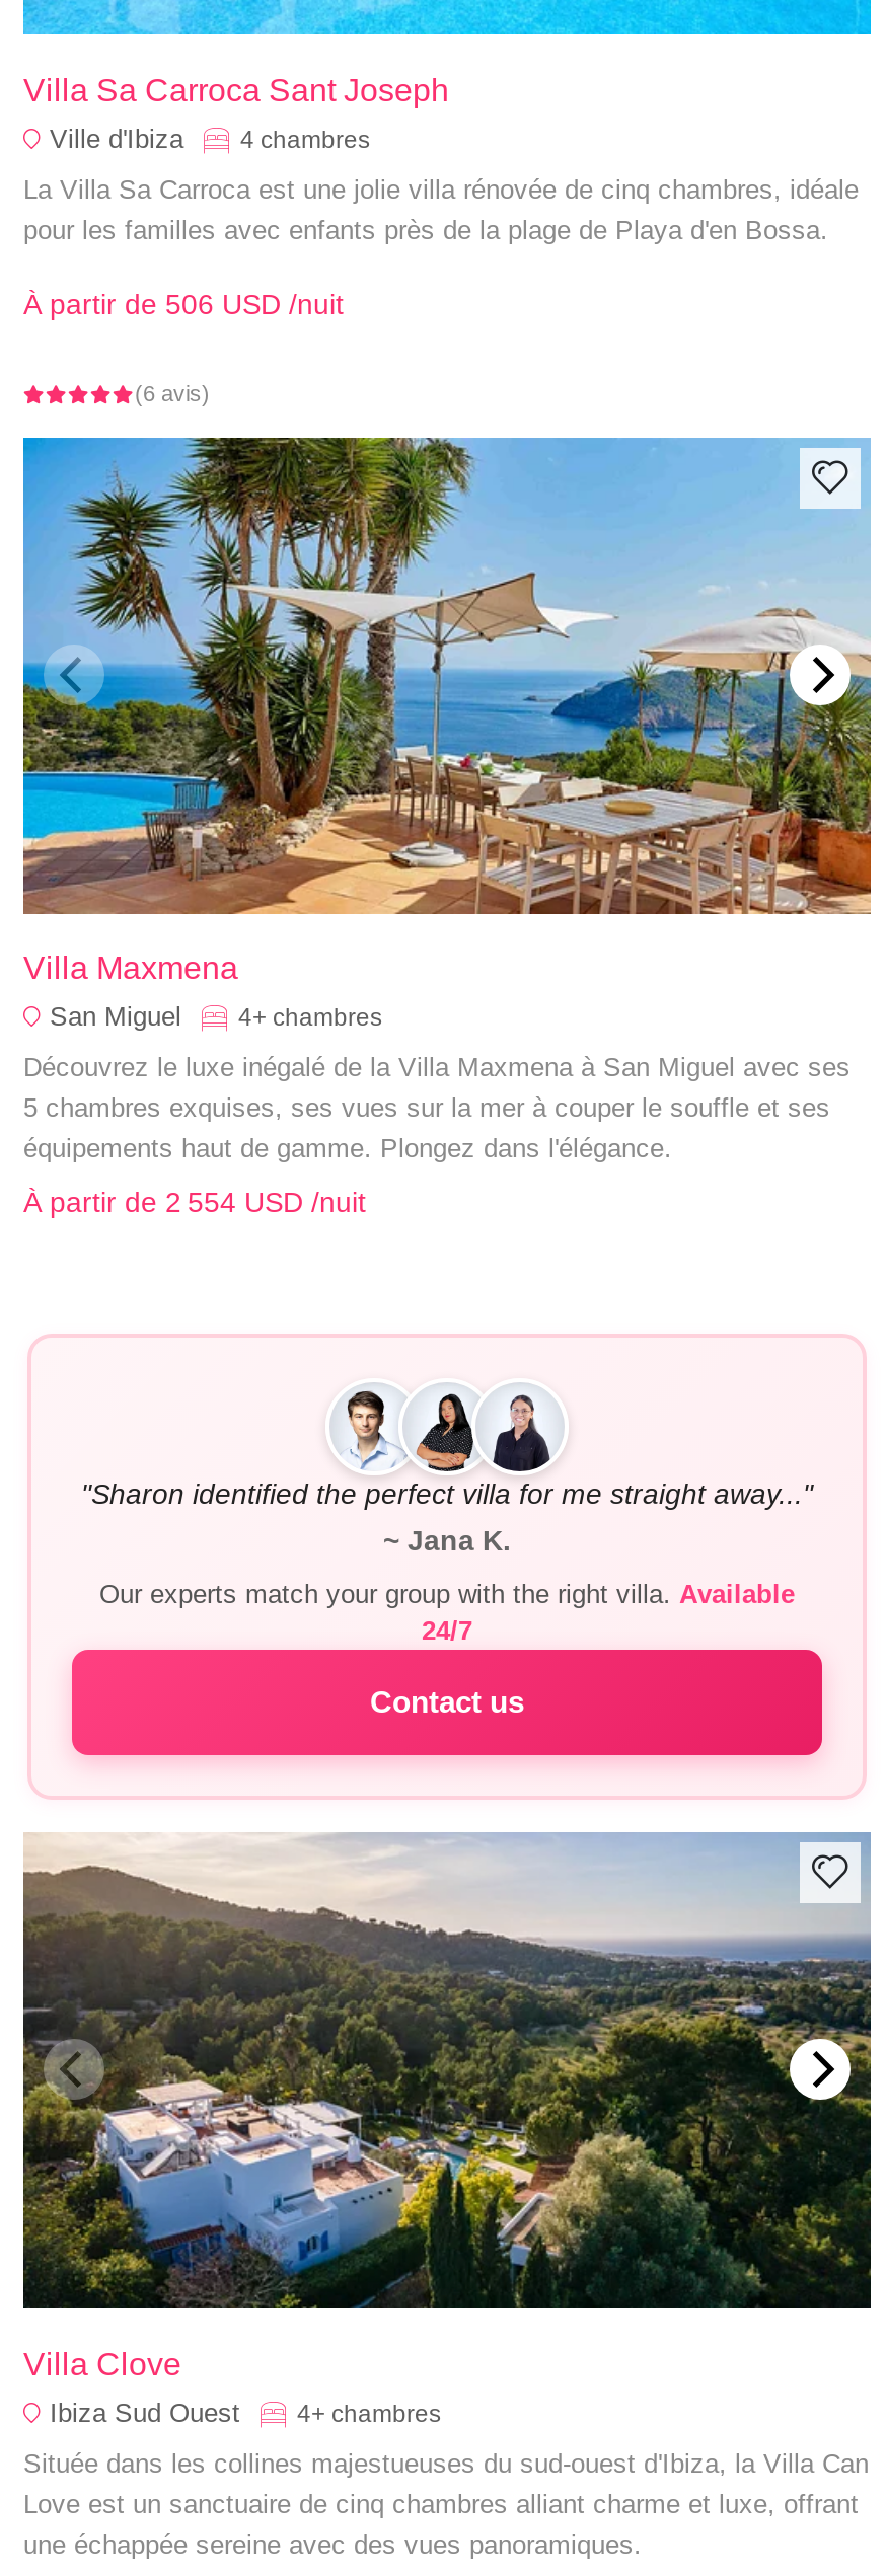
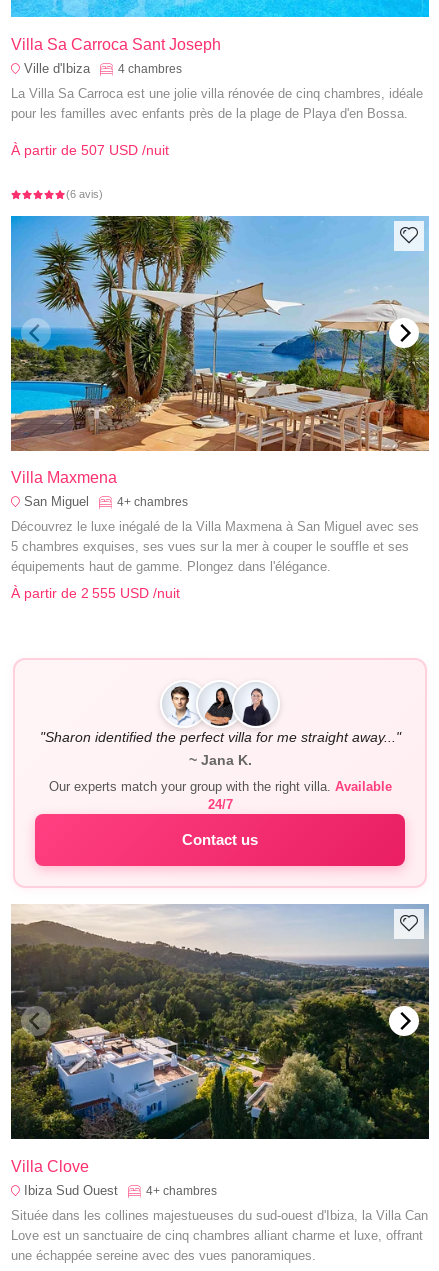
- À partir de 506 USD /nuit
+ À partir de 507 USD /nuit

- À partir de 2 554 USD /nuit
+ À partir de 2 555 USD /nuit
